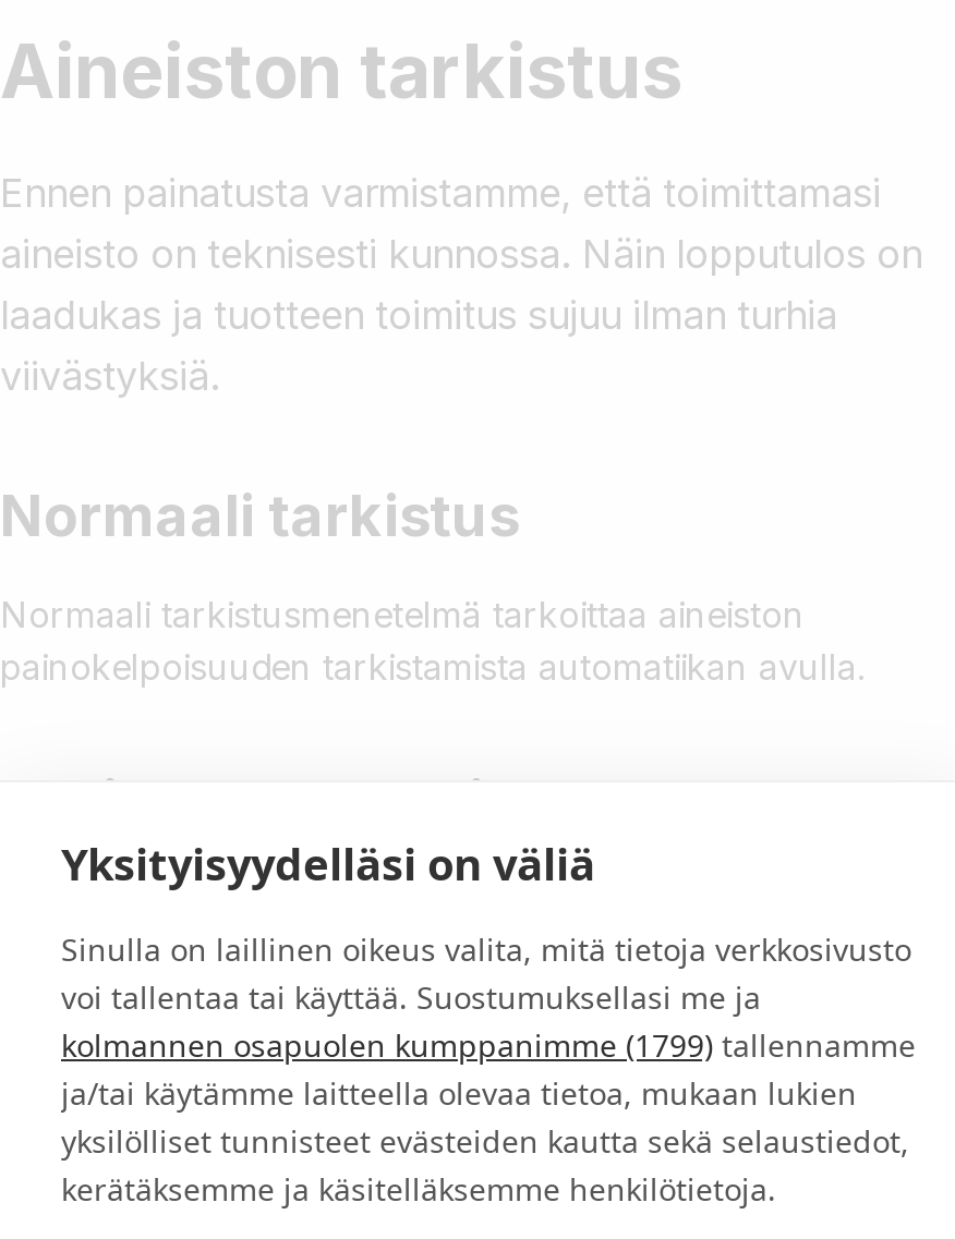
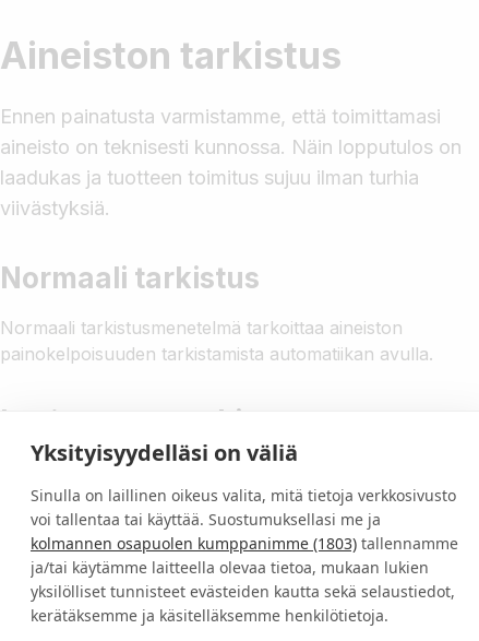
- kolmannen osapuolen kumppanimme (1799) tallennamme
+ kolmannen osapuolen kumppanimme (1803) tallennamme
